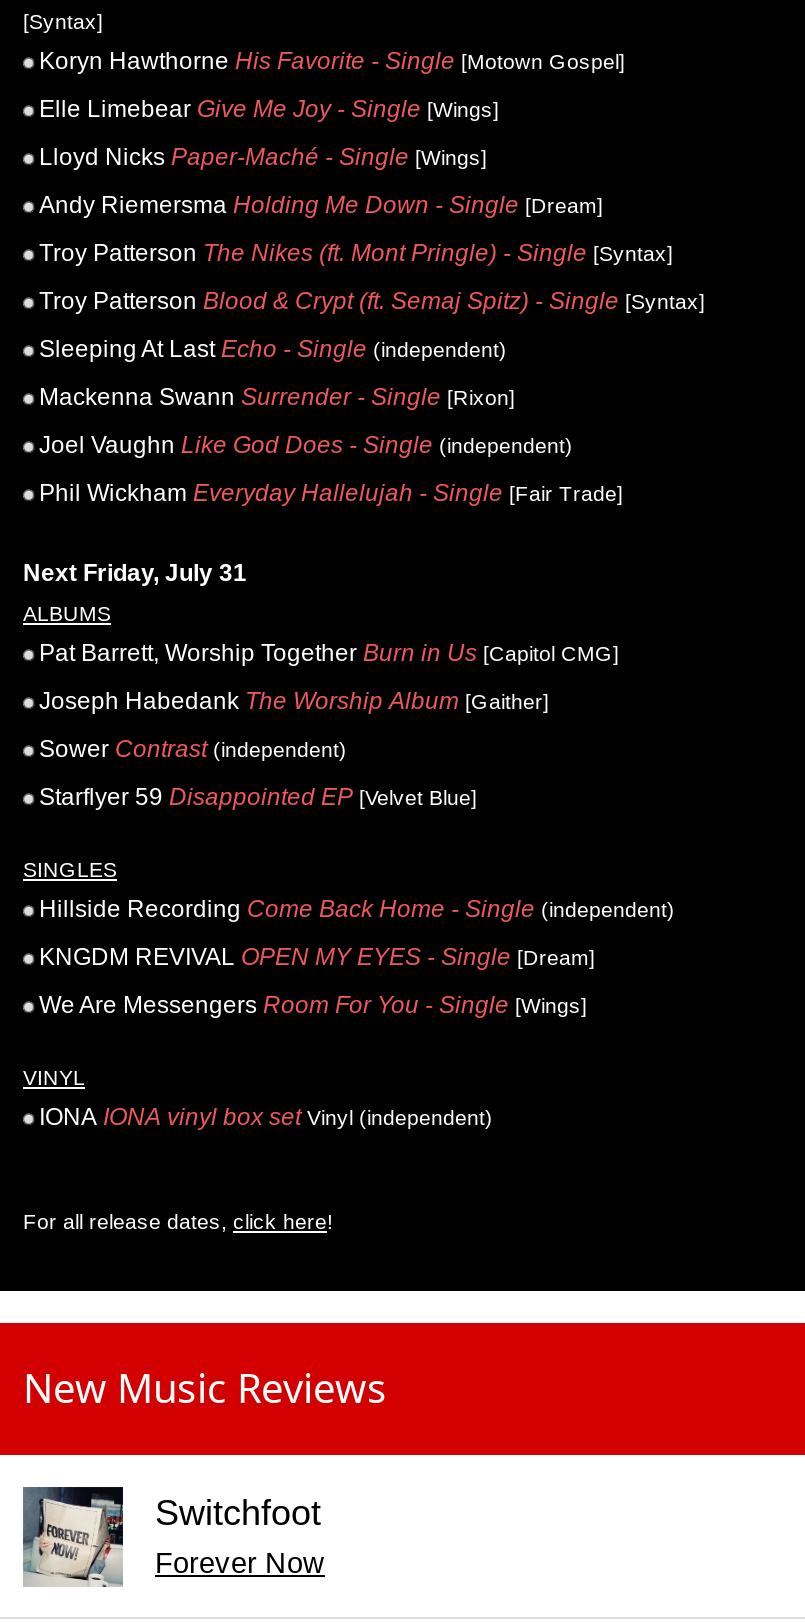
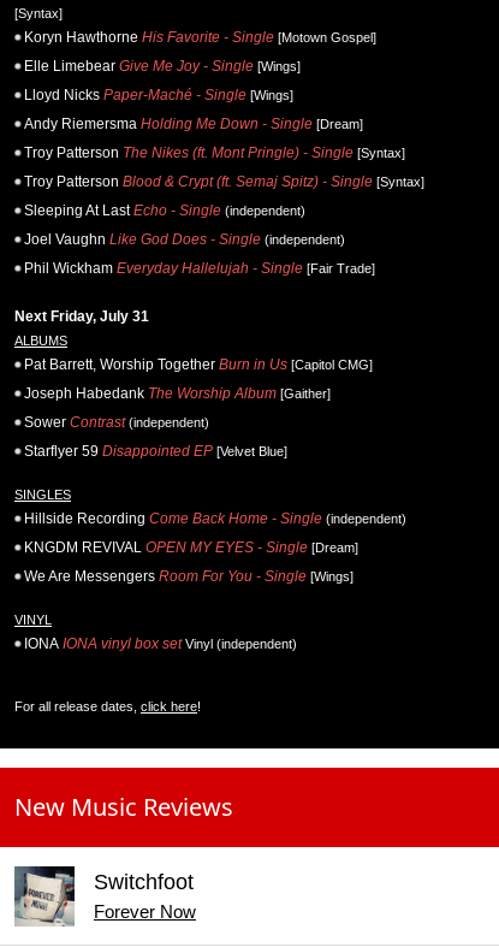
- Mackenna Swann Surrender - Single [Rixon]
